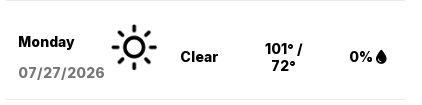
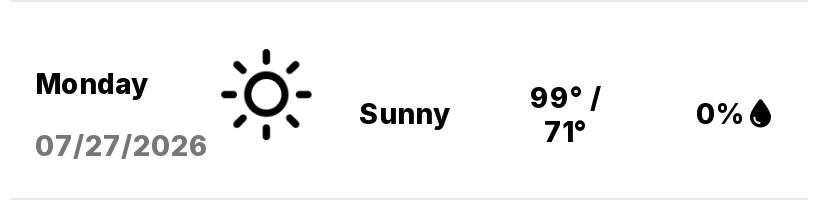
- Clear
- 101° /
- 72°
+ Sunny
+ 99° /
+ 71°
